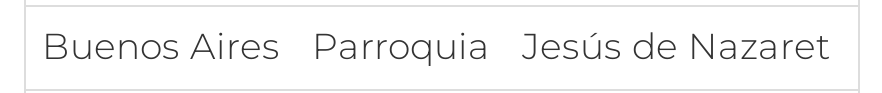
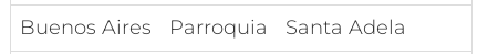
- Jesús de Nazaret
+ Santa Adela
